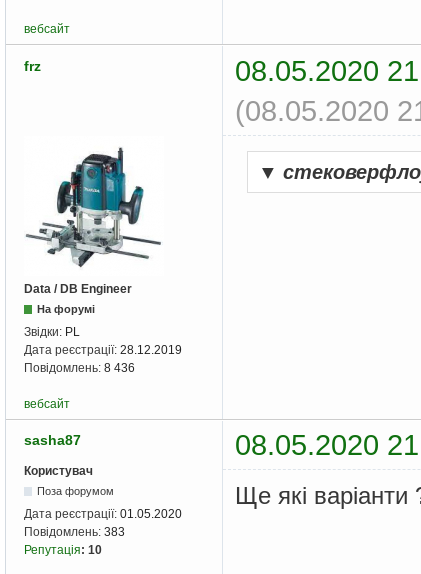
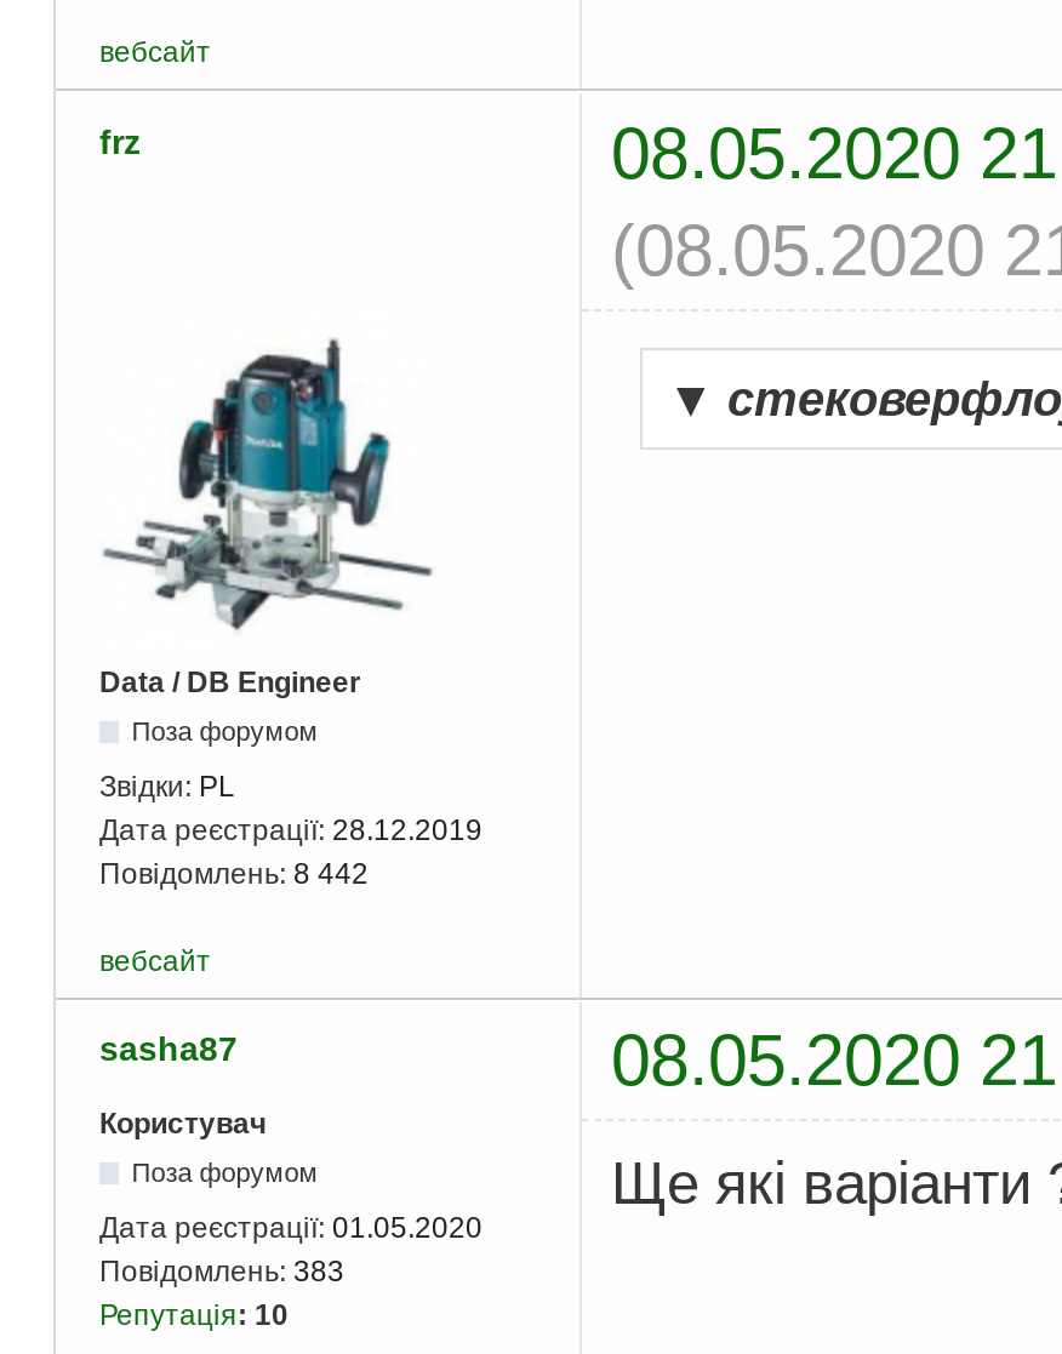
- На форумі
+ Поза форумом

- Повідомлень: 8 436
+ Повідомлень: 8 442
